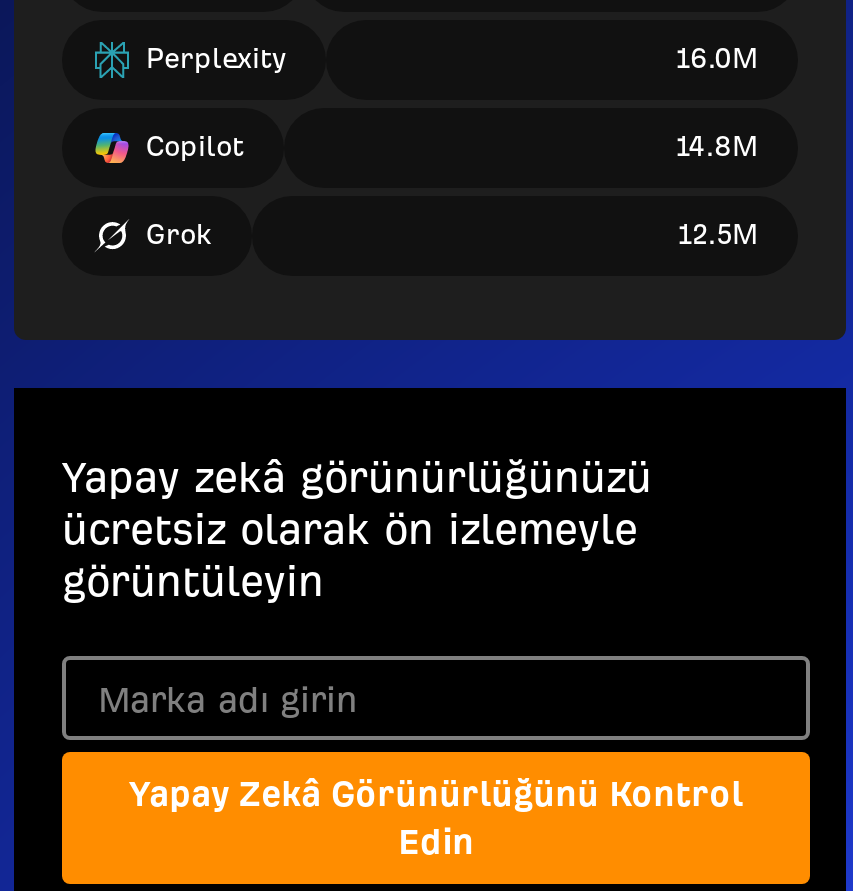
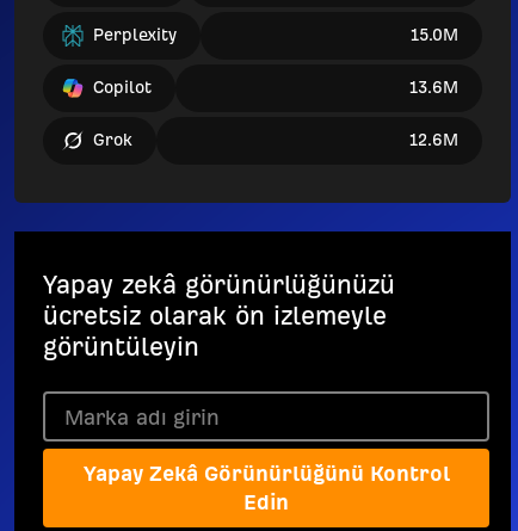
- 16.0M
+ 15.0M

- 14.8M
+ 13.6M

- 12.5M
+ 12.6M
